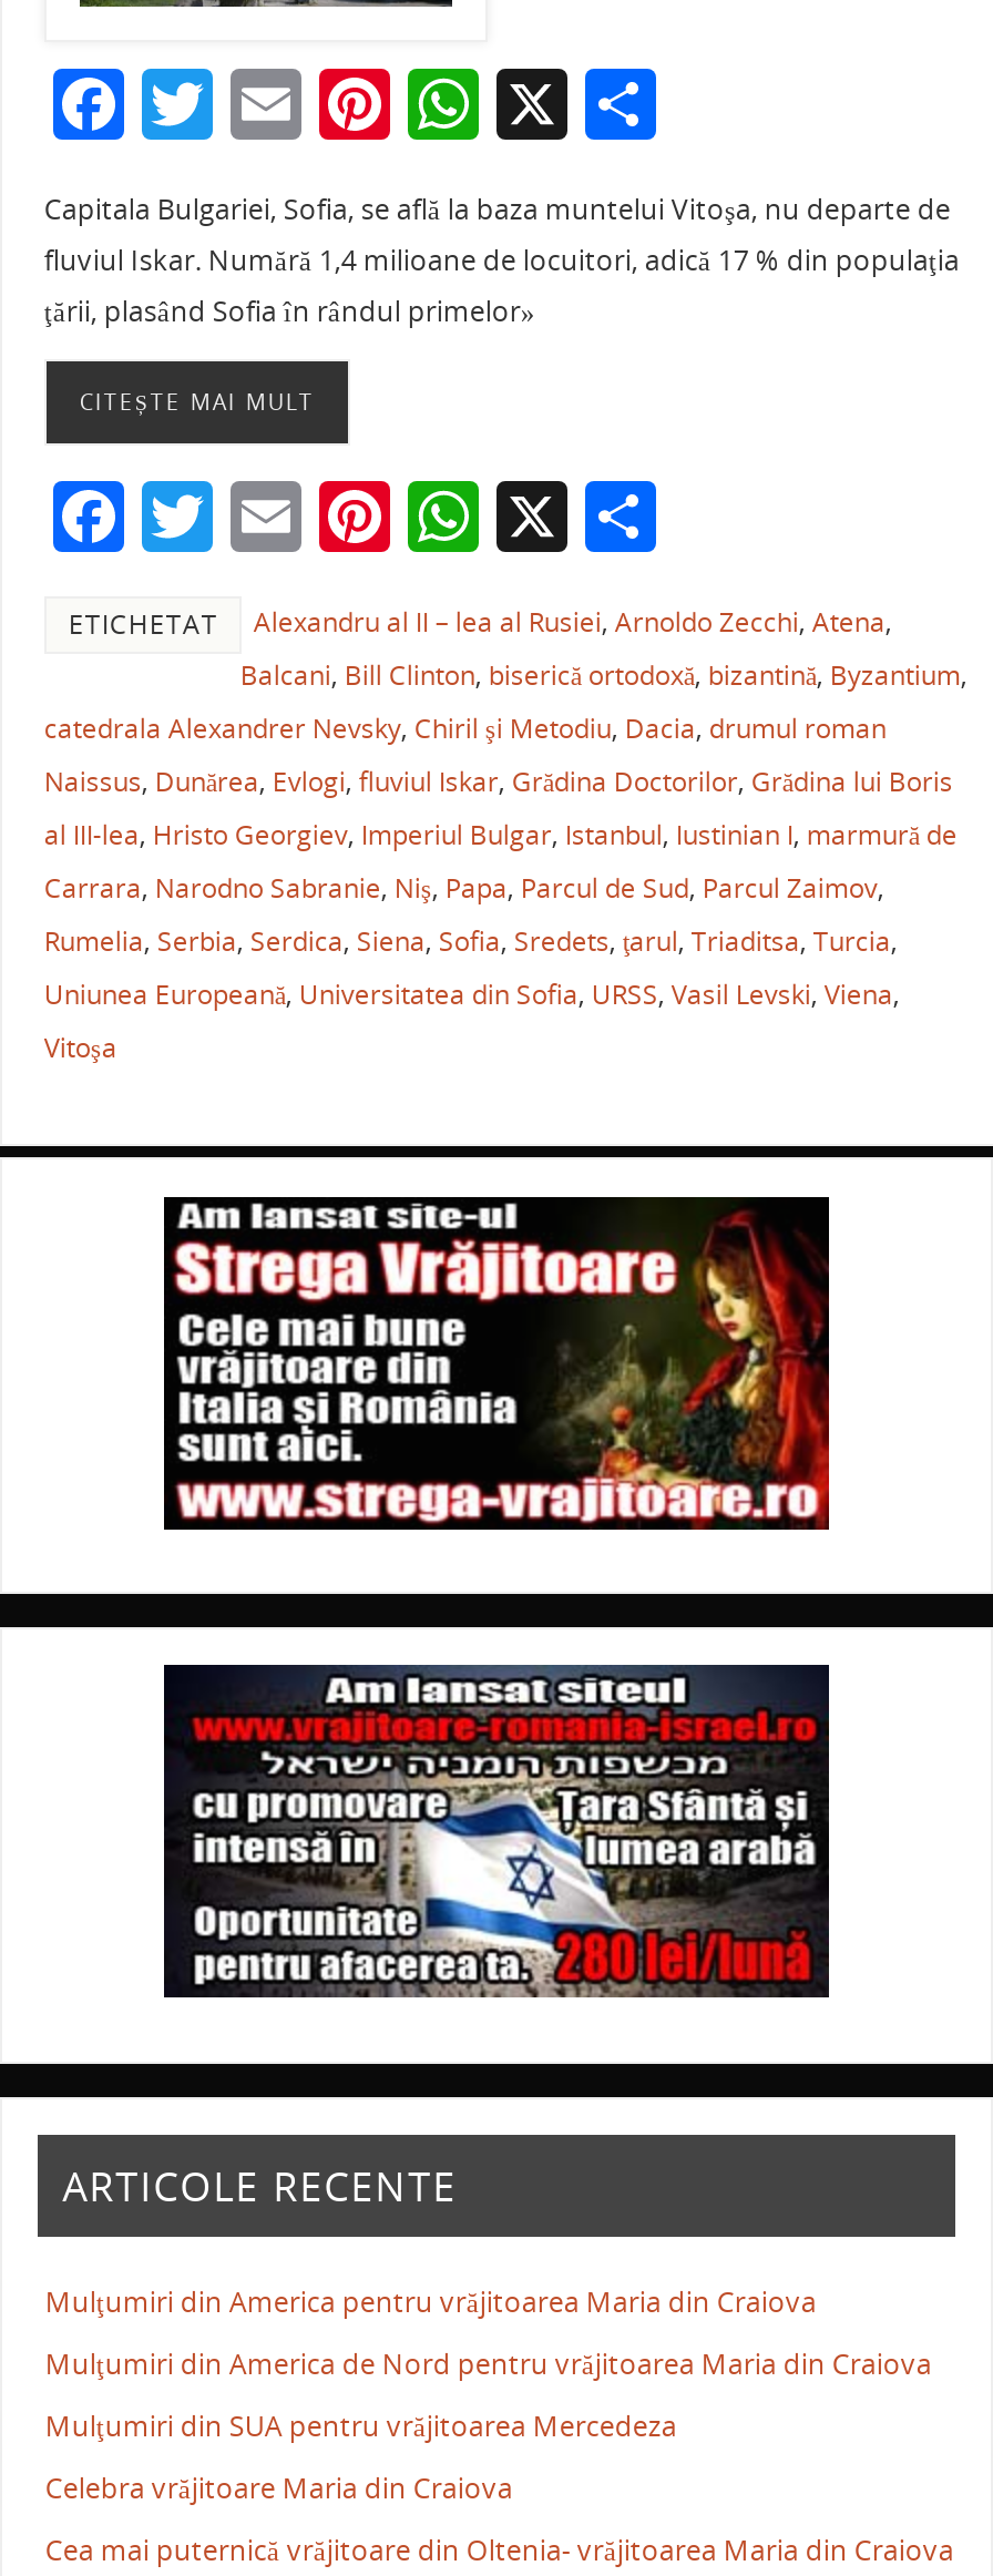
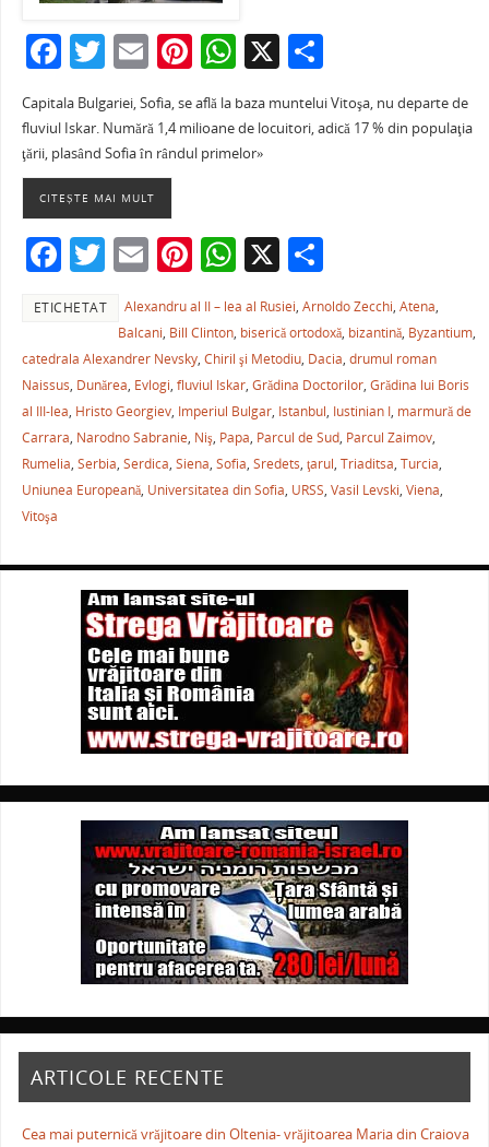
- Mulţumiri din America pentru vrăjitoarea Maria din Craiova
- Mulţumiri din America de Nord pentru vrăjitoarea Maria din Craiova
- Mulţumiri din SUA pentru vrăjitoarea Mercedeza
- Celebra vrăjitoare Maria din Craiova
